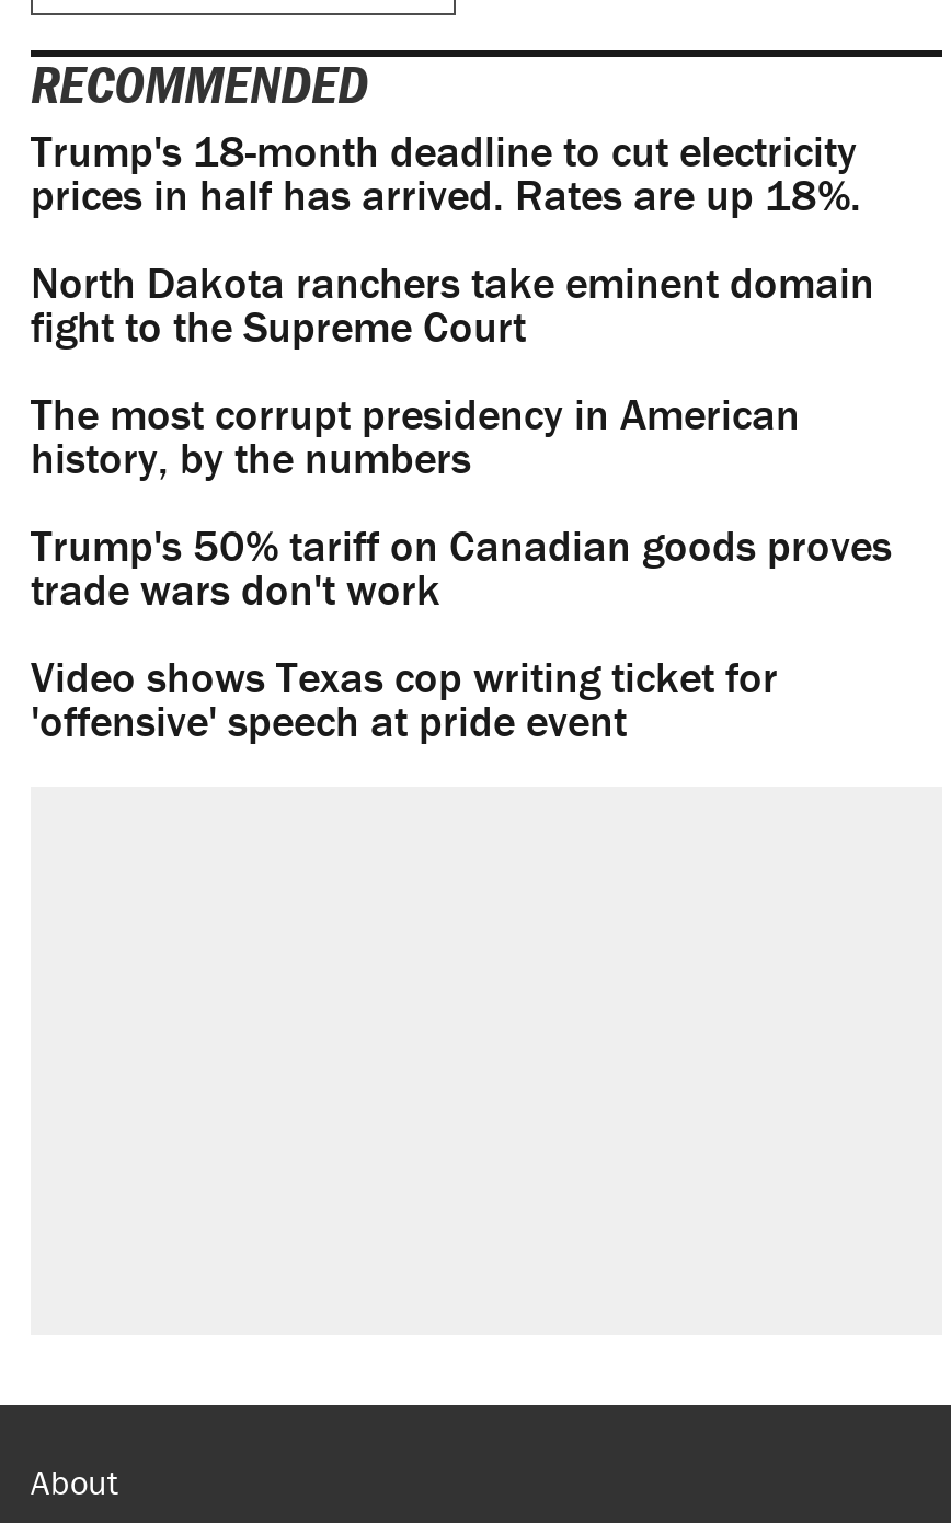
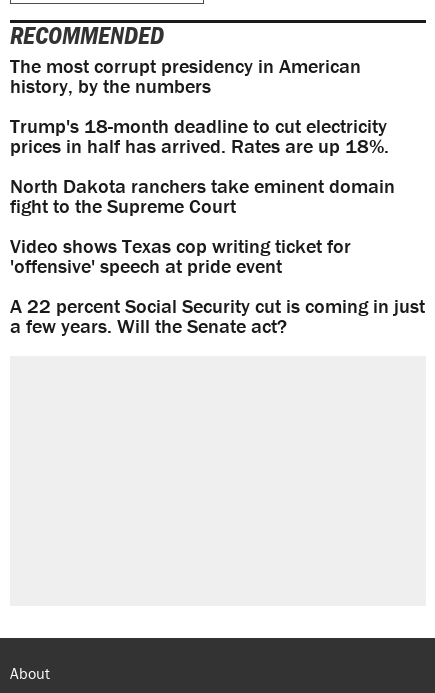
moved down: Trump's 18-month deadline to cut electricity | prices in half has arrived. Rates are up 18%. | North Dakota ranchers take eminent domain | fight to the Supreme Court

moved up: The most corrupt presidency in American | history, by the numbers

- Trump's 50% tariff on Canadian goods proves
- trade wars don't work

moved up: Video shows Texas cop writing ticket for | 'offensive' speech at pride event

+ A 22 percent Social Security cut is coming in just
+ a few years. Will the Senate act?
